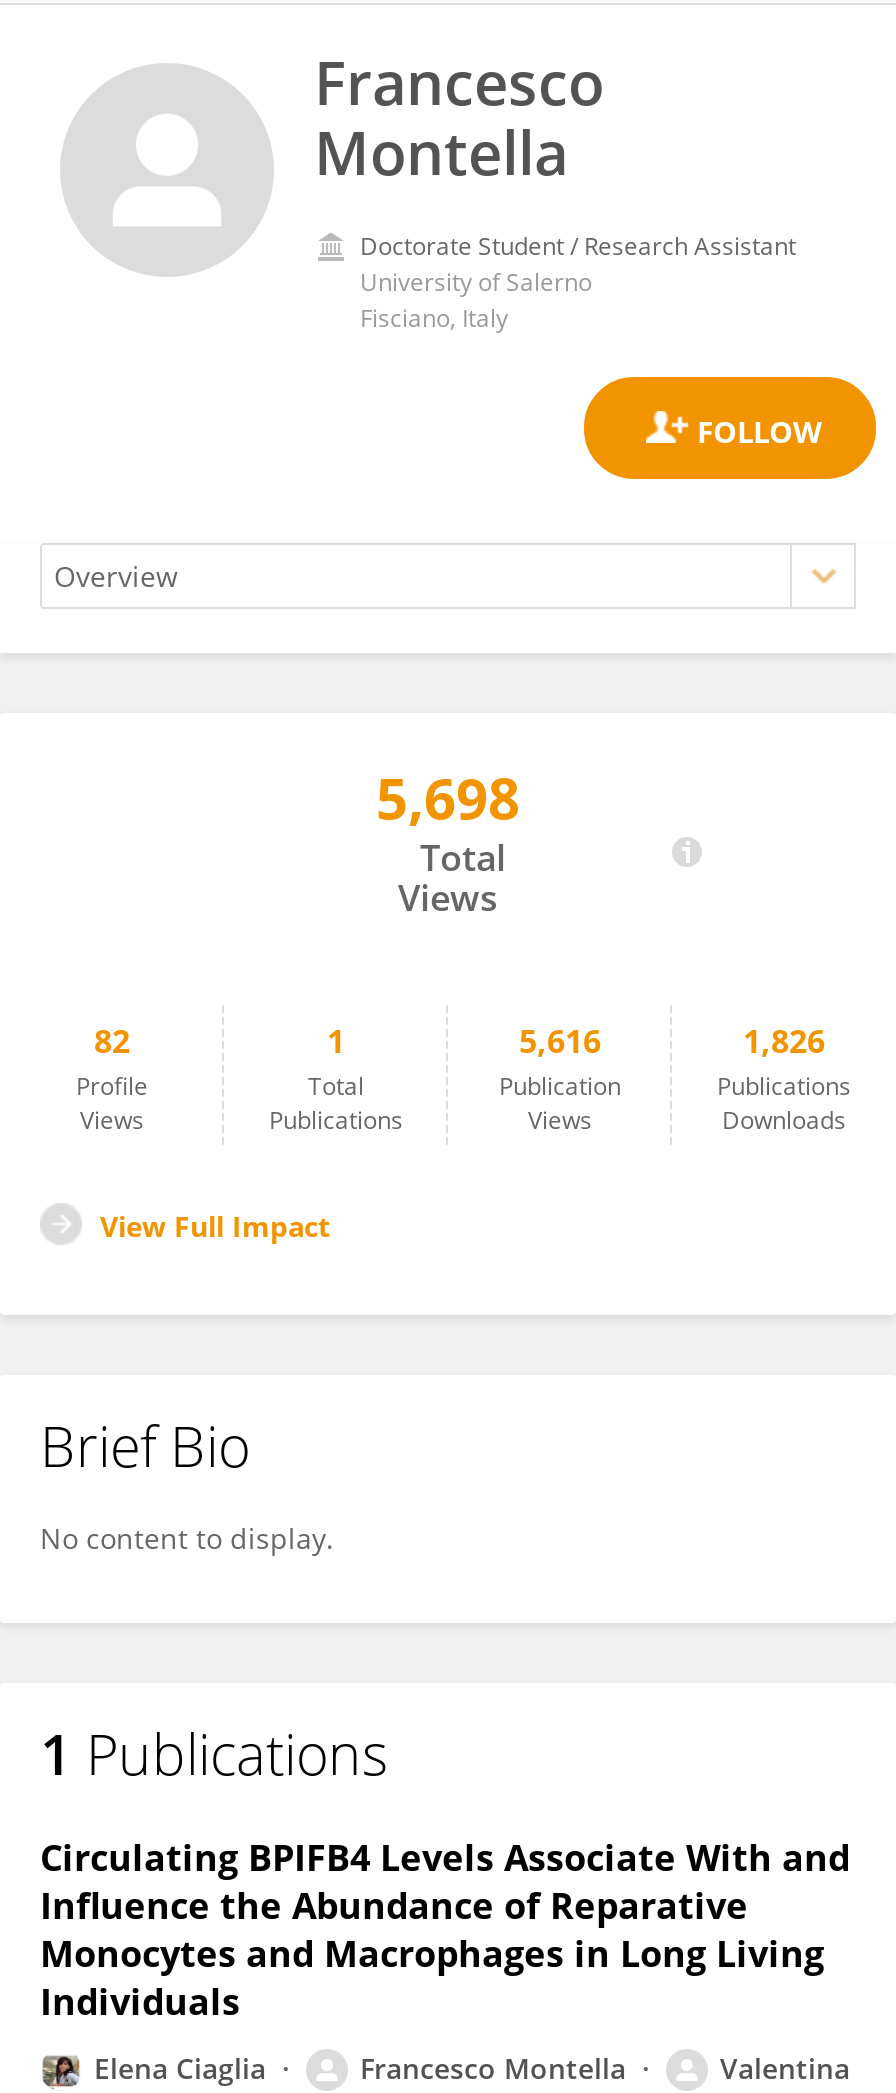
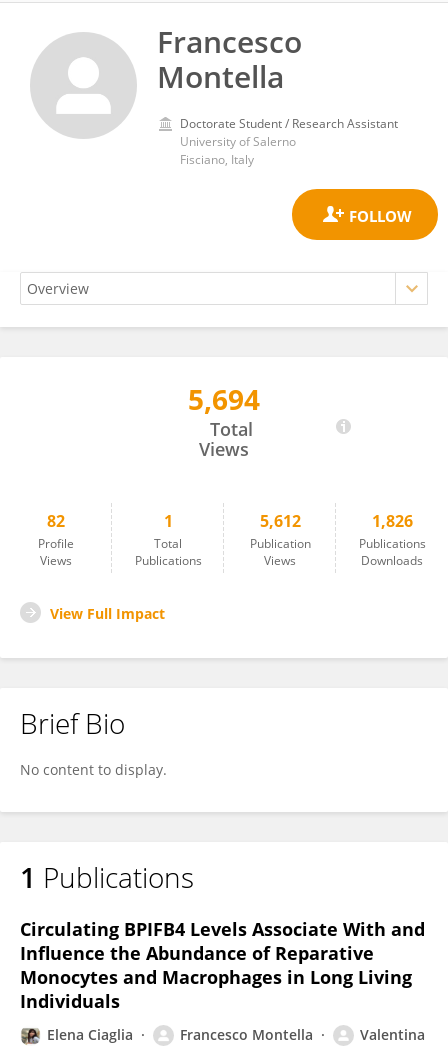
- 5,698
+ 5,694

- 5,616
+ 5,612
